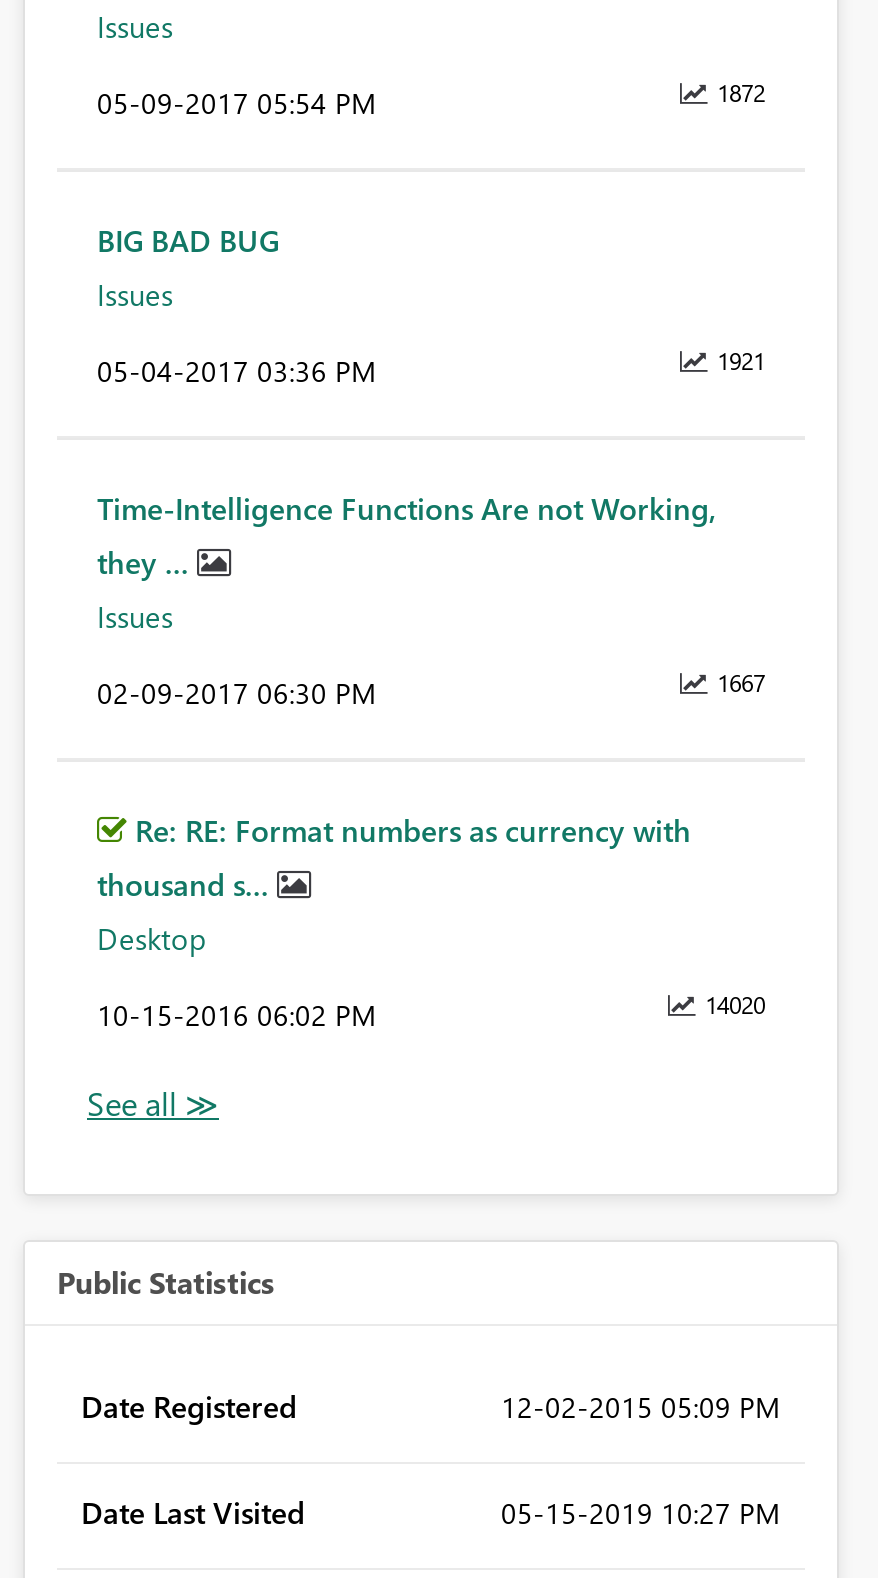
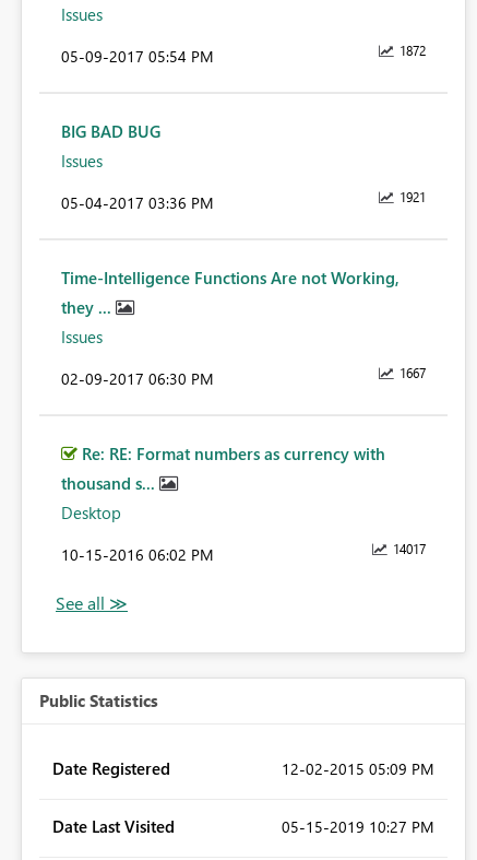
- 14020
+ 14017
